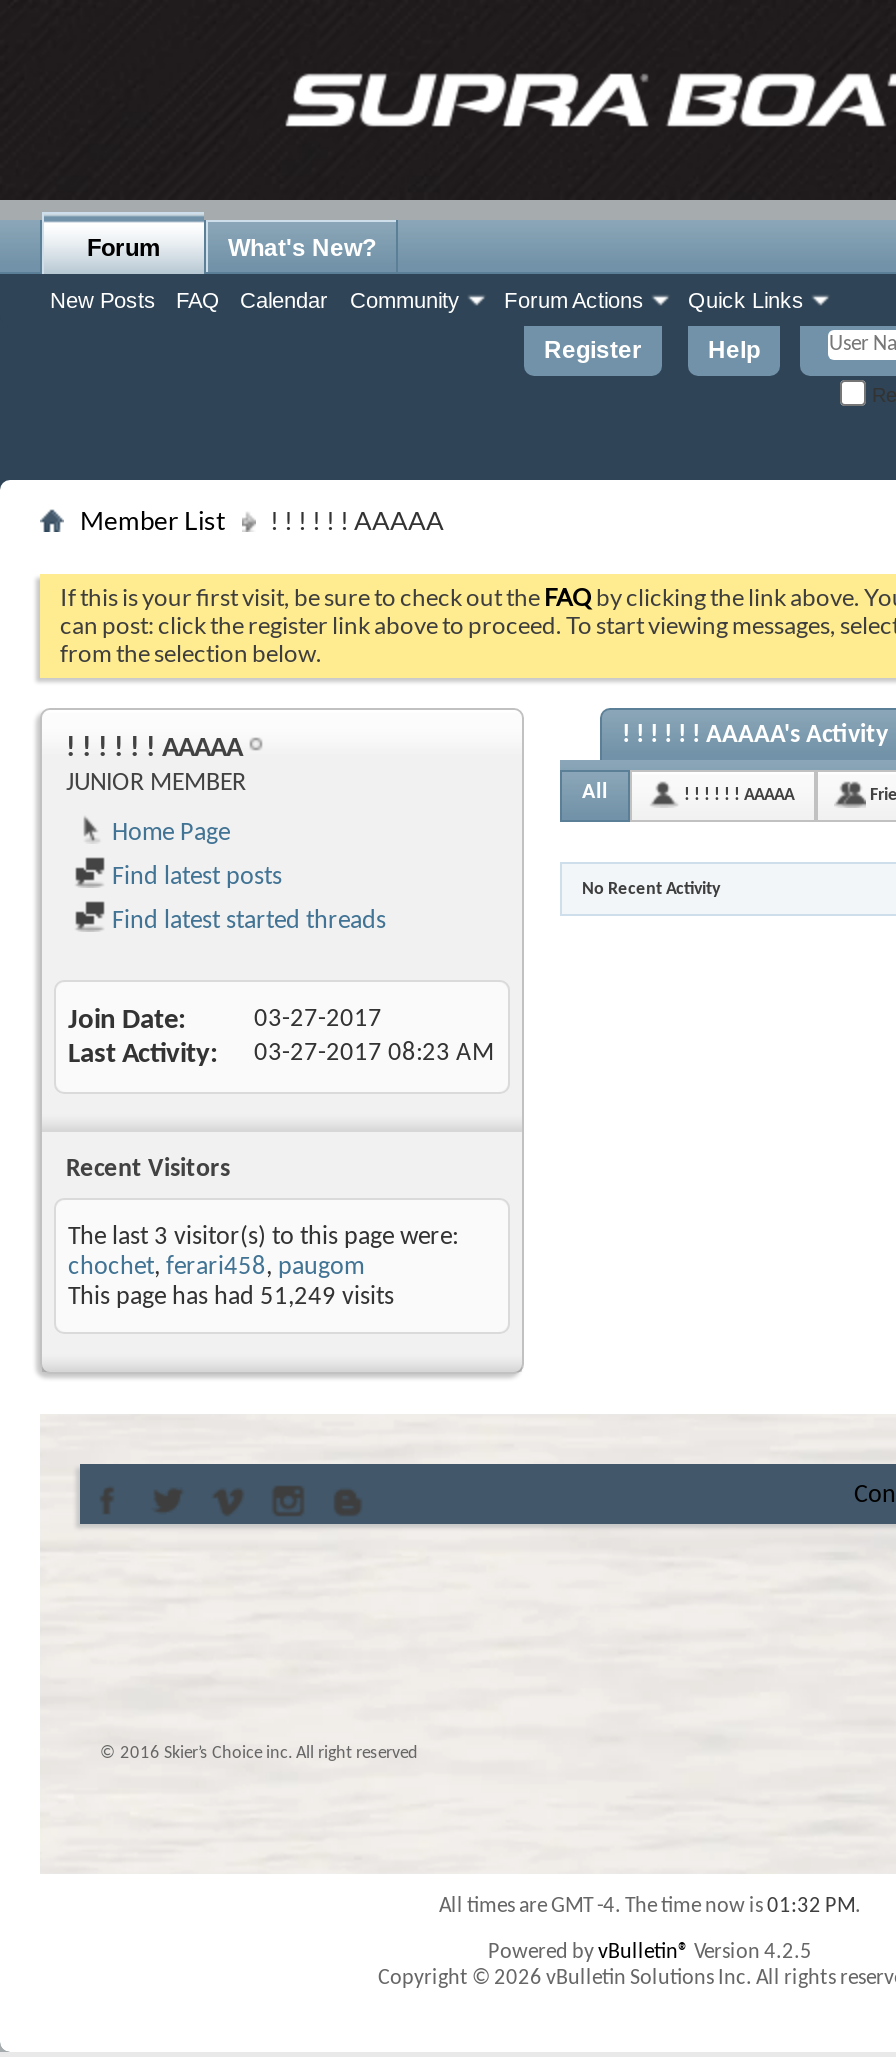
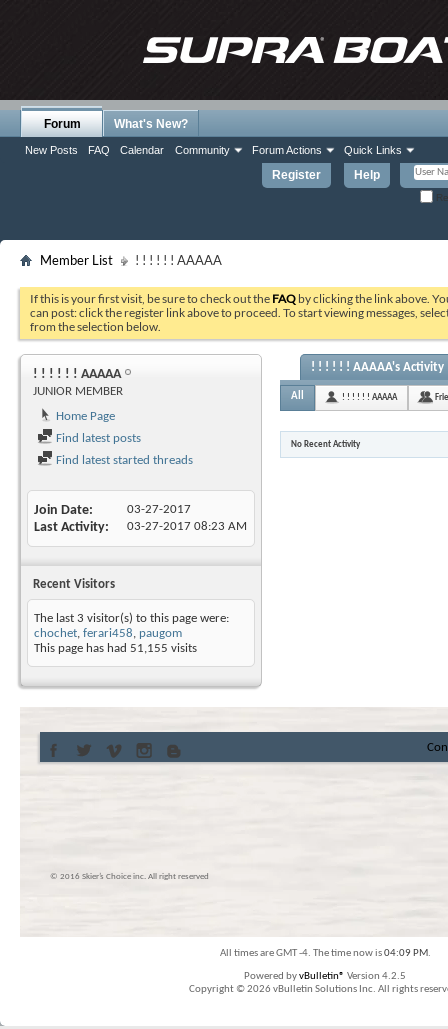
- This page has had 51,249 visits
+ This page has had 51,155 visits

- All times are GMT -4. The time now is 01:32 PM.
+ All times are GMT -4. The time now is 04:09 PM.
